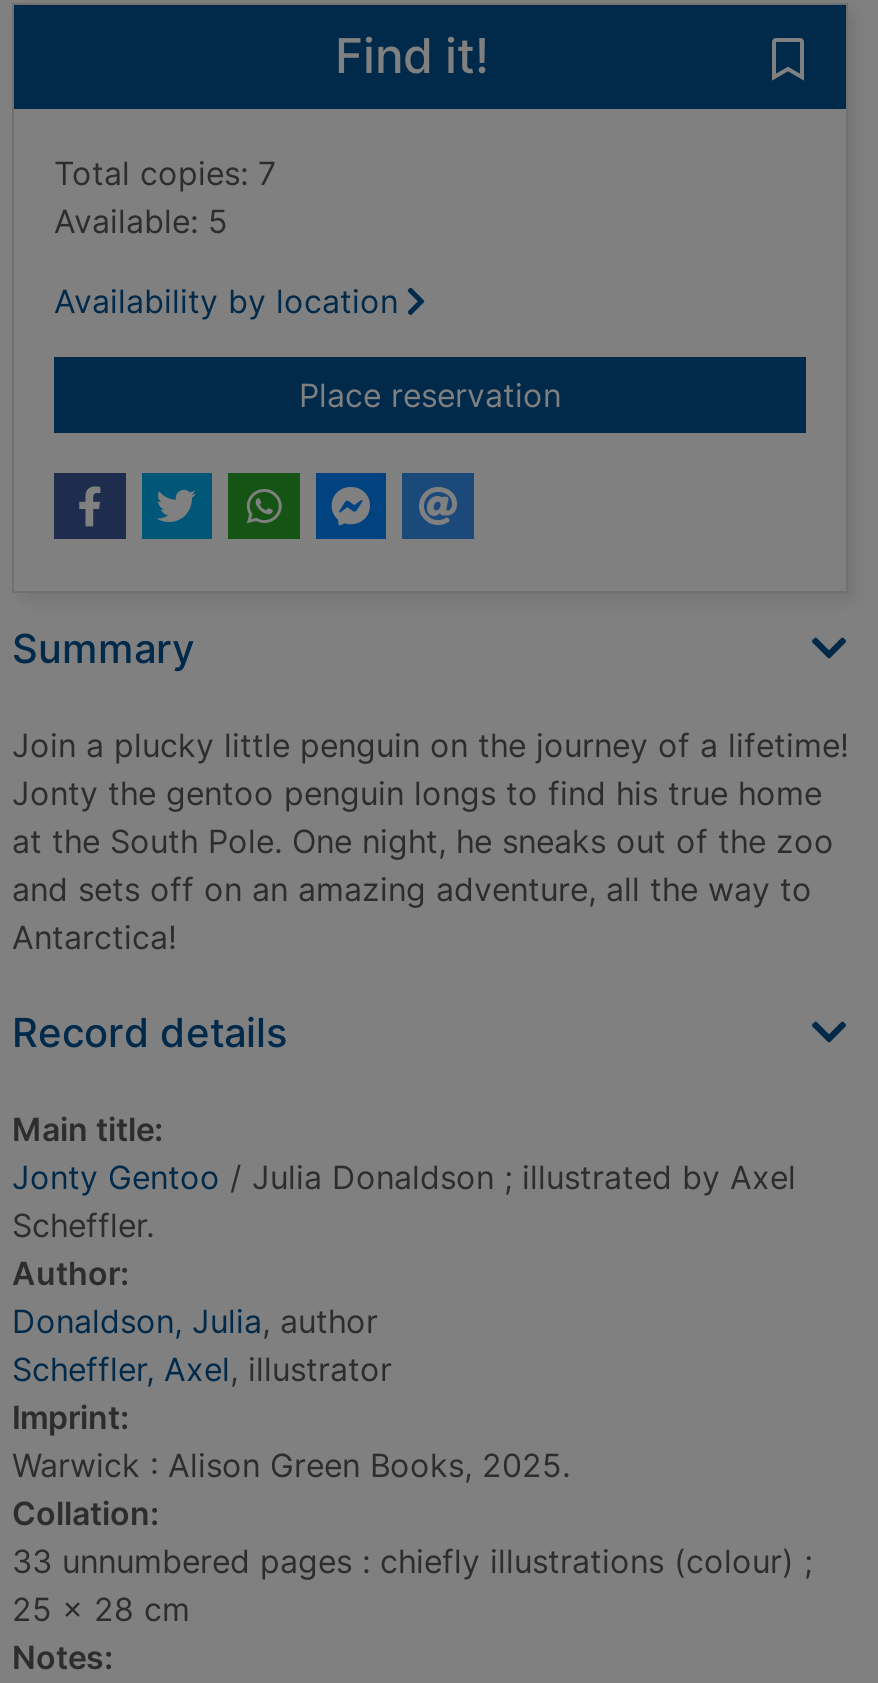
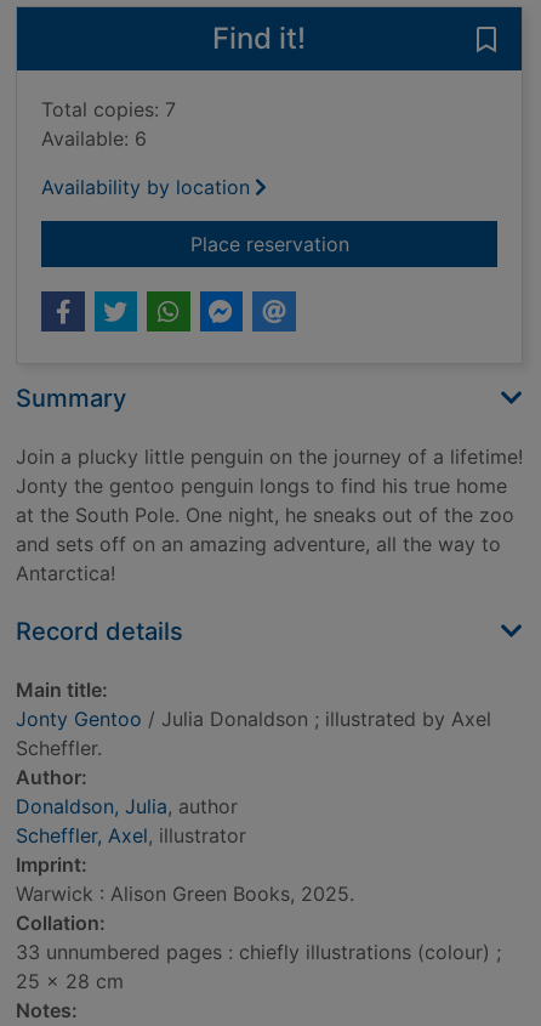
- Available: 5
+ Available: 6
